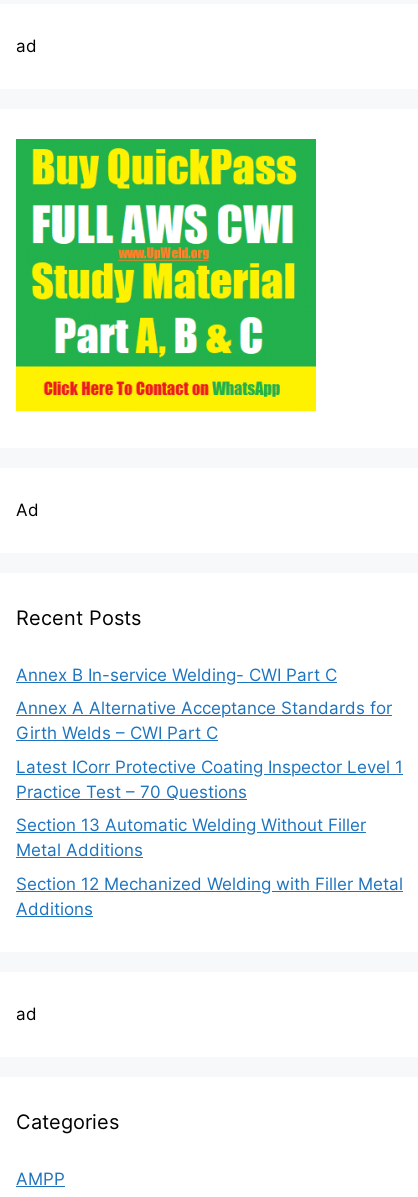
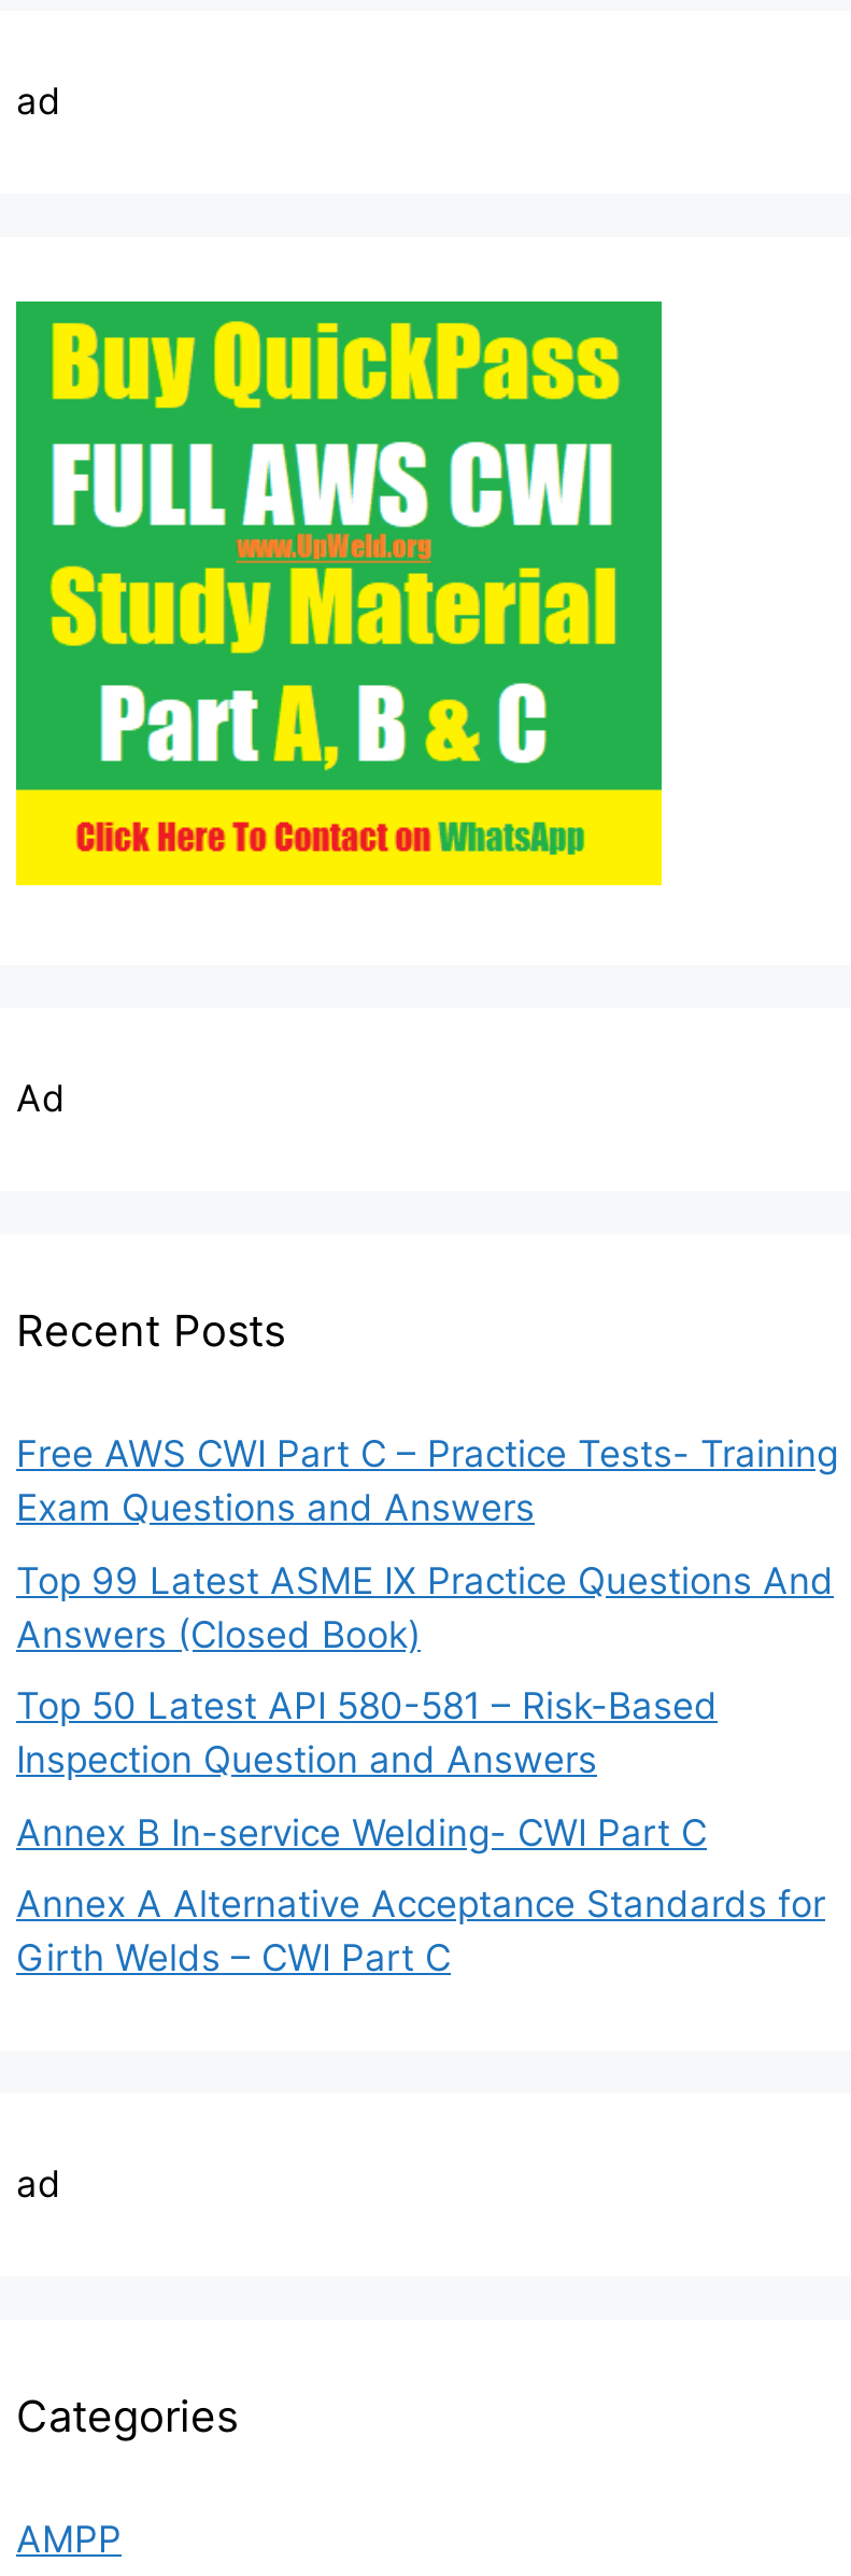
+ Free AWS CWI Part C – Practice Tests- Training
+ Exam Questions and Answers
+ Top 99 Latest ASME IX Practice Questions And
+ Answers (Closed Book)
+ Top 50 Latest API 580-581 – Risk-Based
+ Inspection Question and Answers

moved down: Annex B In-service Welding- CWI Part C | Annex A Alternative Acceptance Standards for | Girth Welds – CWI Part C

- Latest ICorr Protective Coating Inspector Level 1
- Practice Test – 70 Questions
- Section 13 Automatic Welding Without Filler
- Metal Additions
- Section 12 Mechanized Welding with Filler Metal
- Additions
